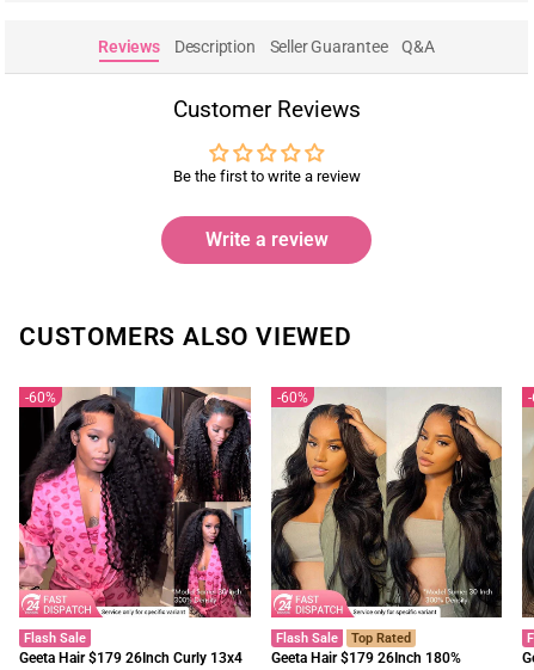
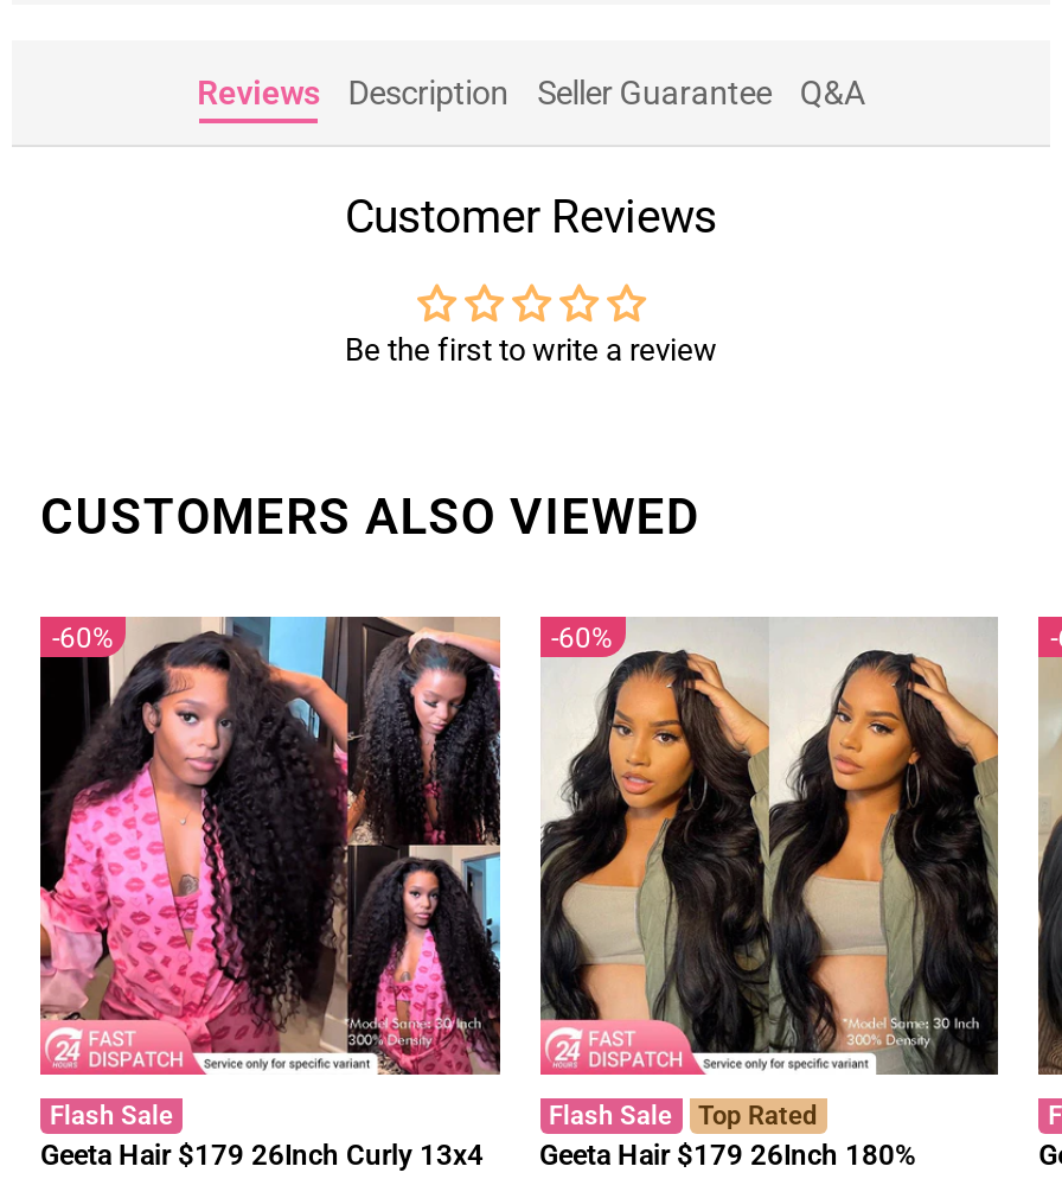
- Write a review
